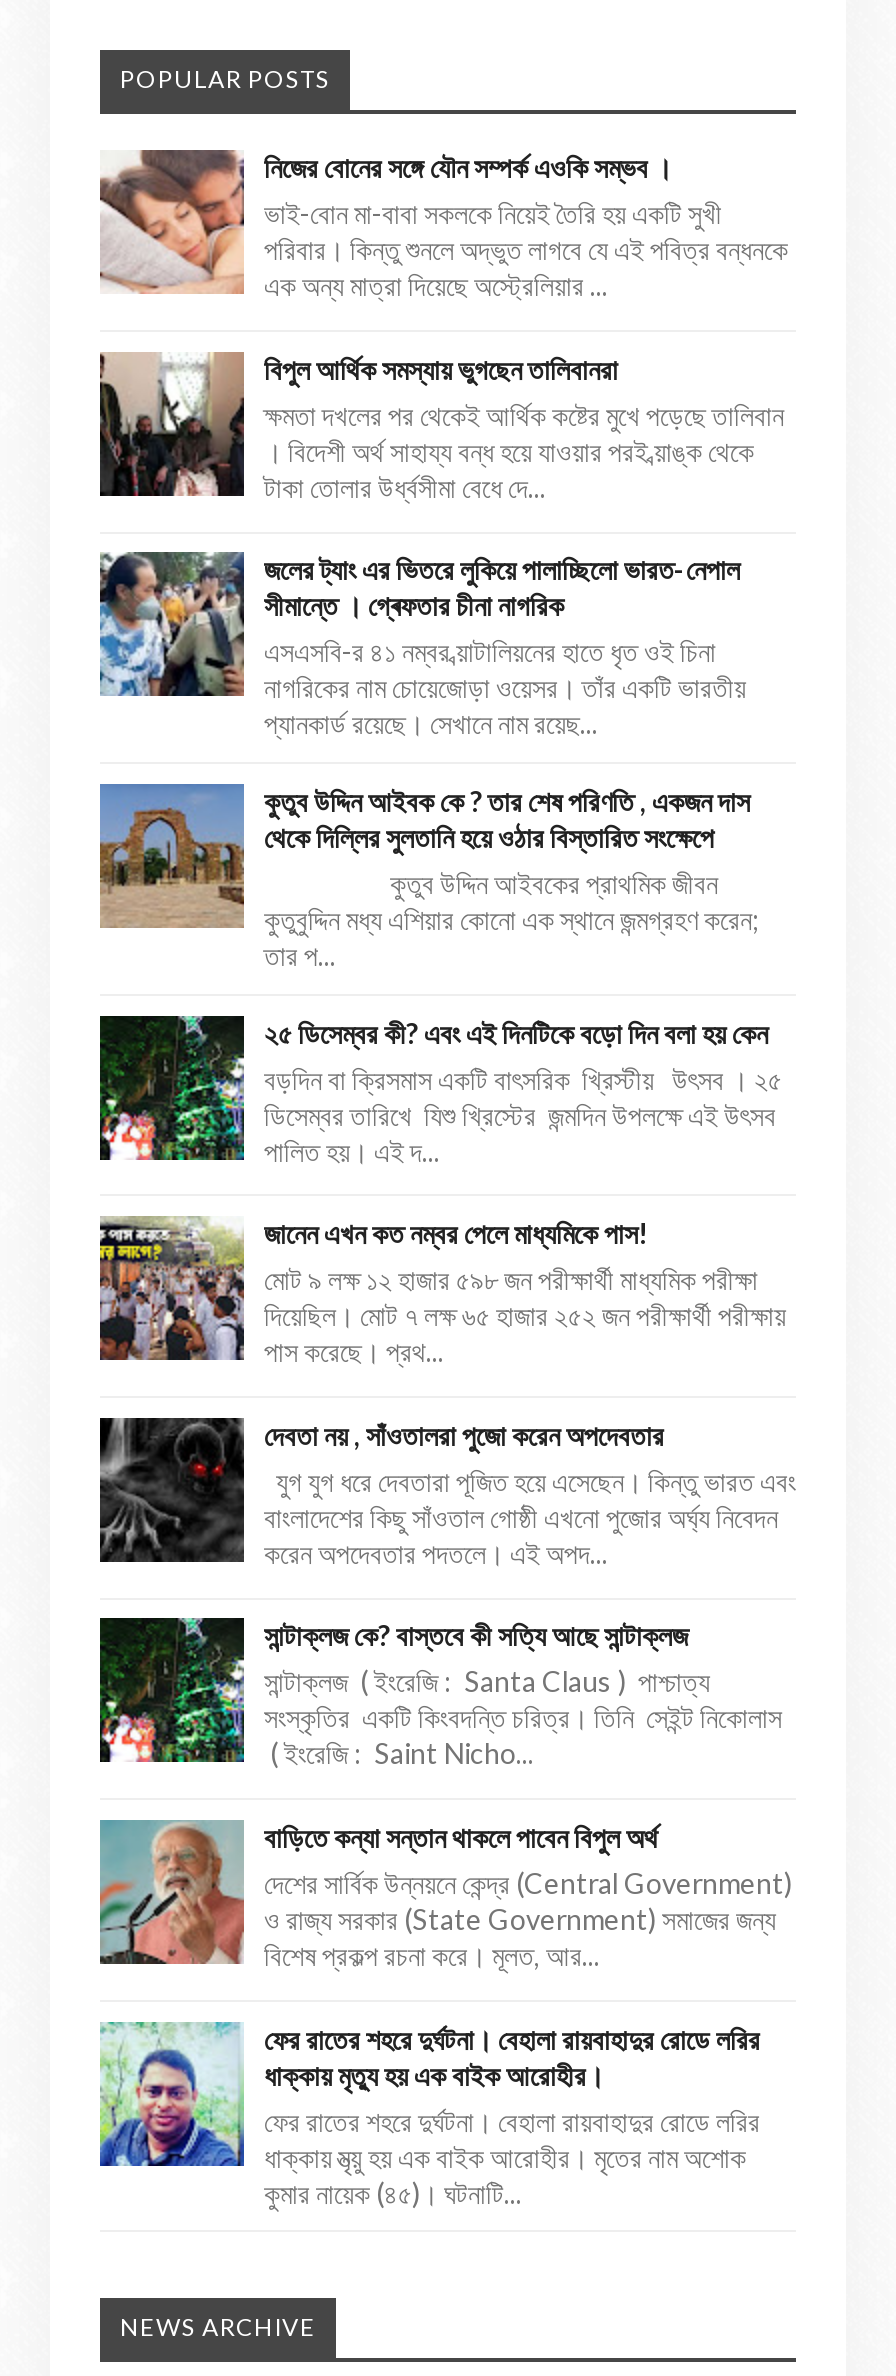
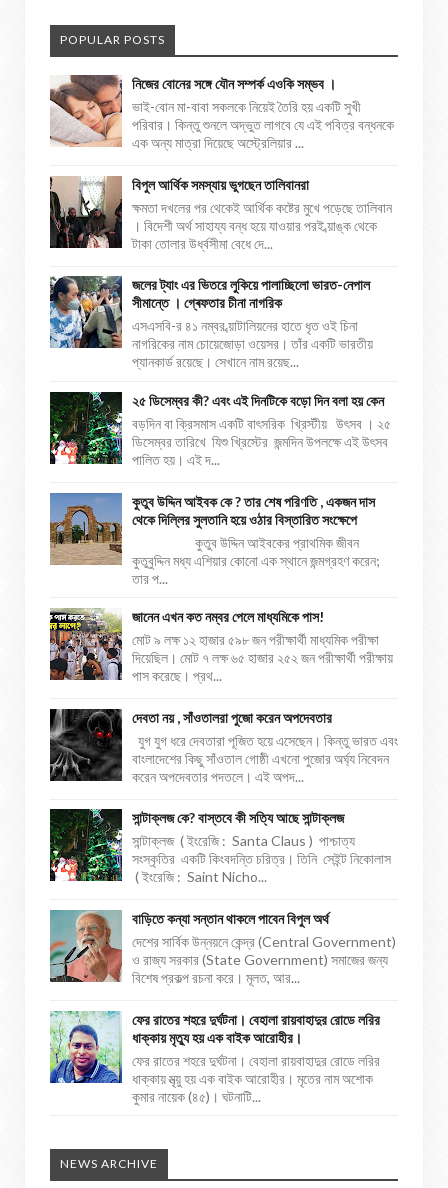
moved down: [image] | কুতুব উদ্দিন আইবক কে ? তার শেষ পরিণতি , একজন দাস | থেকে দিল্লির সুলতানি হয়ে ওঠার বিস্তারিত সংক্ষেপে | কুতুব উদ্দিন আইবকের প্রাথমিক জীবন | কুতুবুদ্দিন মধ্য এশিয়ার কোনো এক স্থানে জন্মগ্রহণ করেন; | তার প...

moved up: [image] | ২৫ ডিসেম্বর কী? এবং এই দিনটিকে বড়ো দিন বলা হয় কেন | বড়দিন বা ক্রিসমাস একটি বাৎসরিক খ্রিস্টীয় উৎসব । ২৫ | ডিসেম্বর তারিখে যিশু খ্রিস্টের জন্মদিন উপলক্ষে এই উৎসব | পালিত হয়। এই দ...
